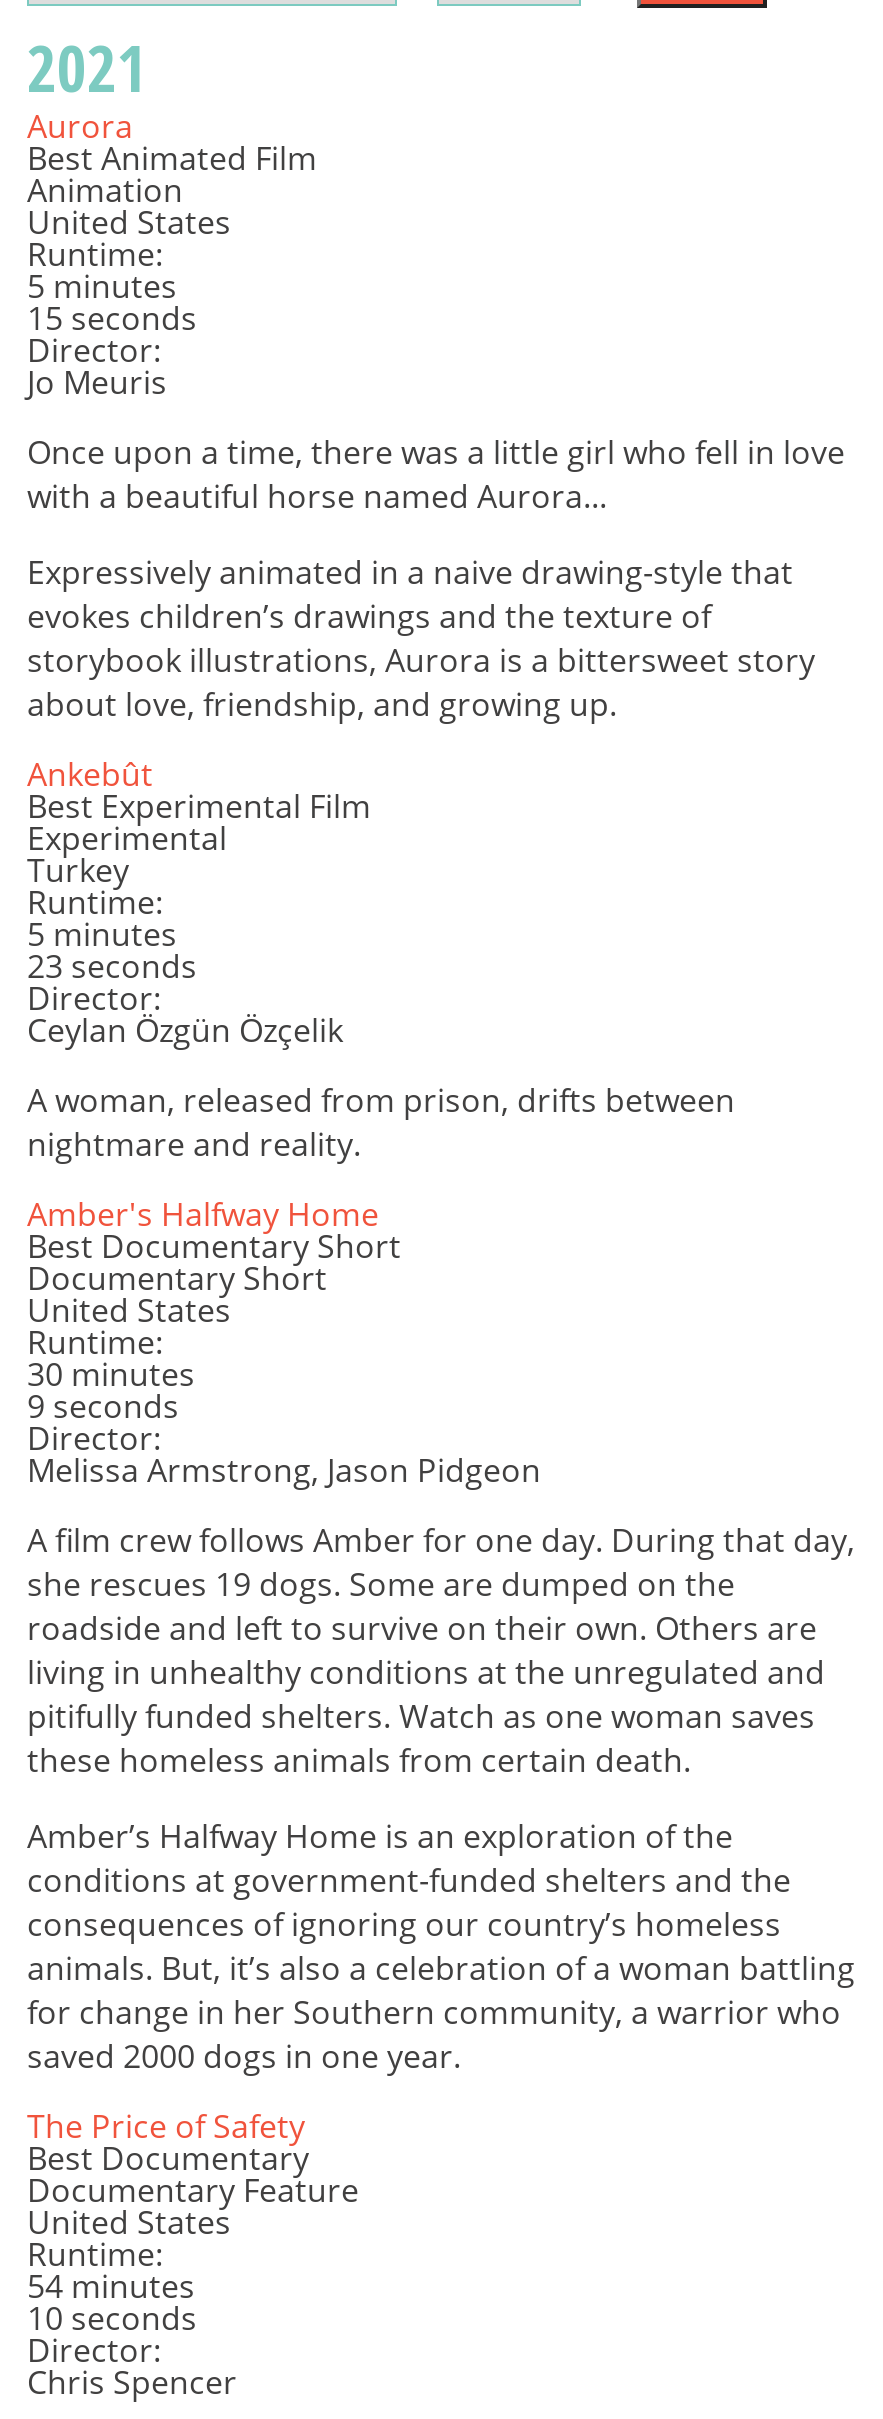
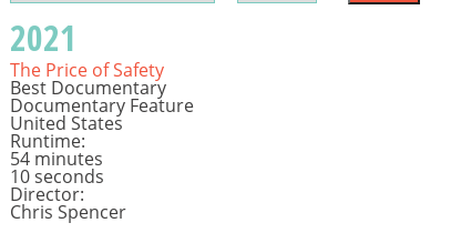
- Aurora
- Best Animated Film
- Animation
- United States
- Runtime:
- 5 minutes
- 15 seconds
- Director:
- Jo Meuris
- Once upon a time, there was a little girl who fell in love
- with a beautiful horse named Aurora...
- Expressively animated in a naive drawing-style that
- evokes children’s drawings and the texture of
- storybook illustrations, Aurora is a bittersweet story
- about love, friendship, and growing up.
- Ankebût
- Best Experimental Film
- Experimental
- Turkey
- Runtime:
- 5 minutes
- 23 seconds
- Director:
- Ceylan Özgün Özçelik
- A woman, released from prison, drifts between
- nightmare and reality.
- Amber's Halfway Home
- Best Documentary Short
- Documentary Short
- United States
- Runtime:
- 30 minutes
- 9 seconds
- Director:
- Melissa Armstrong, Jason Pidgeon
- A film crew follows Amber for one day. During that day,
- she rescues 19 dogs. Some are dumped on the
- roadside and left to survive on their own. Others are
- living in unhealthy conditions at the unregulated and
- pitifully funded shelters. Watch as one woman saves
- these homeless animals from certain death.
- Amber’s Halfway Home is an exploration of the
- conditions at government-funded shelters and the
- consequences of ignoring our country’s homeless
- animals. But, it’s also a celebration of a woman battling
- for change in her Southern community, a warrior who
- saved 2000 dogs in one year.
